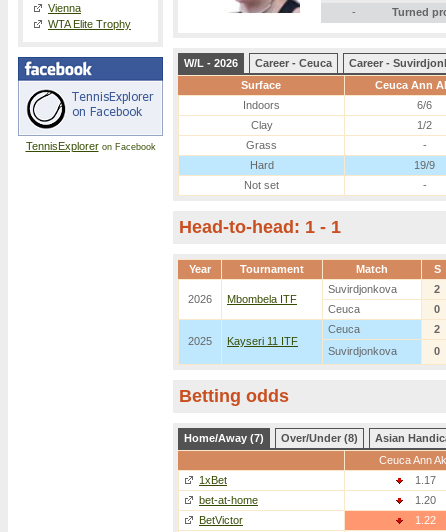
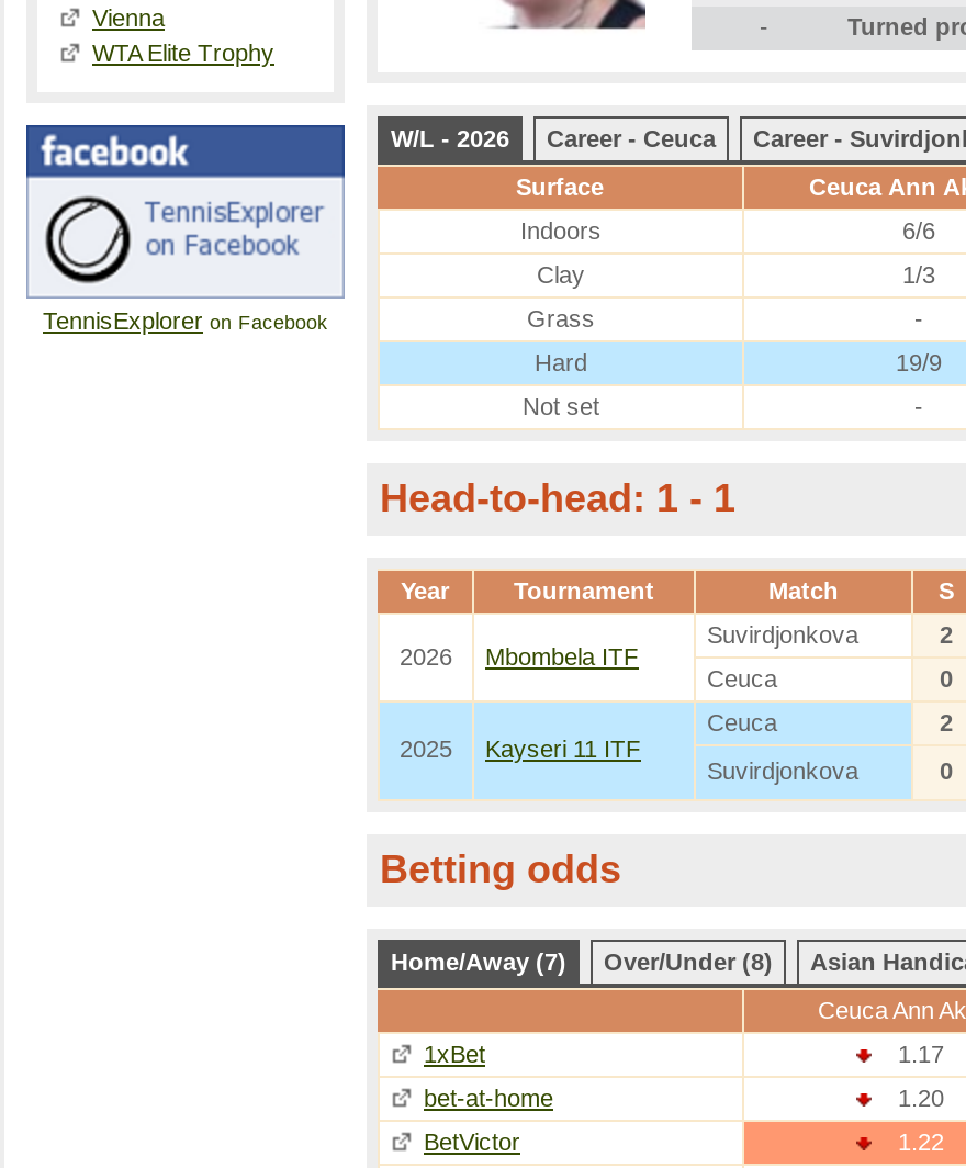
- 1/2
+ 1/3
